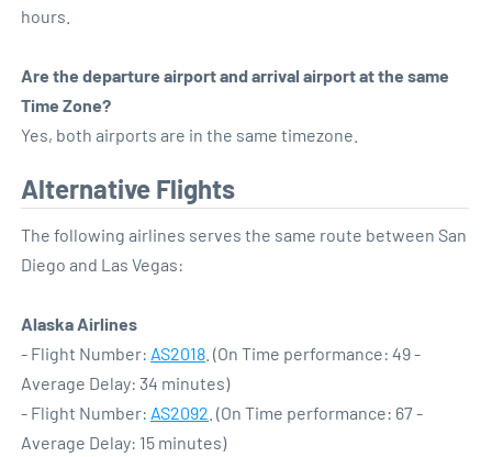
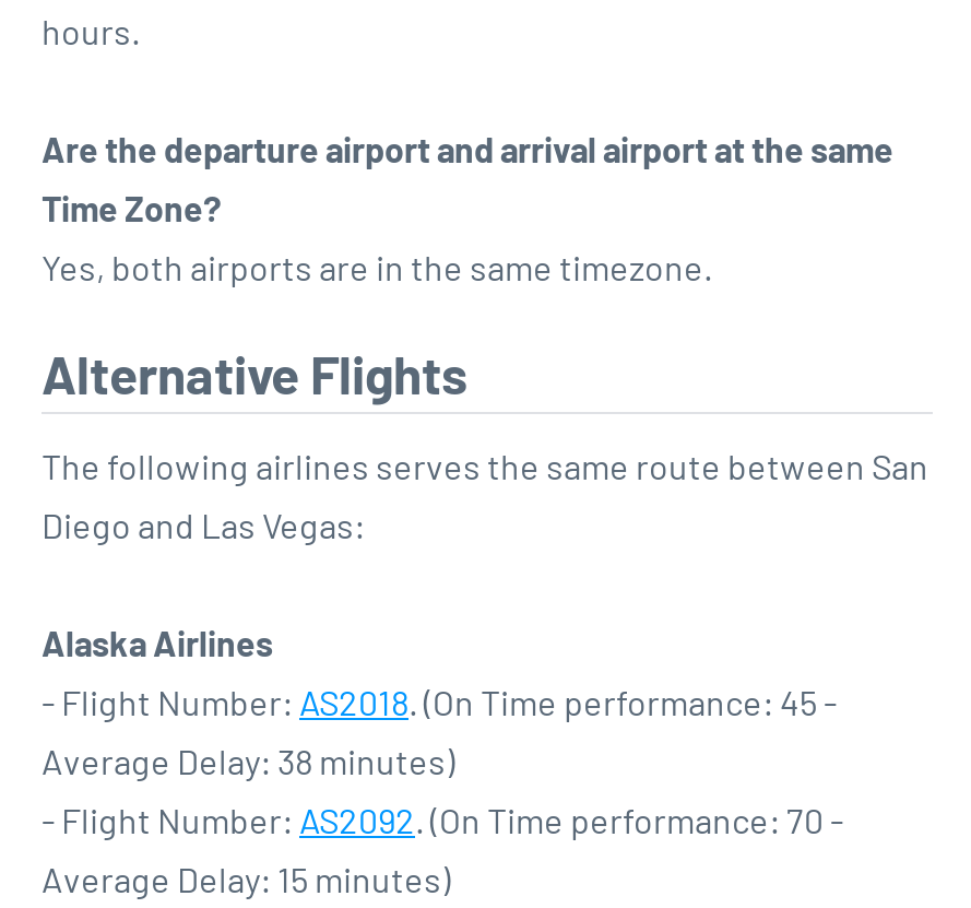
- - Flight Number: AS2018. (On Time performance: 49 -
+ - Flight Number: AS2018. (On Time performance: 45 -

- Average Delay: 34 minutes)
+ Average Delay: 38 minutes)

- - Flight Number: AS2092. (On Time performance: 67 -
+ - Flight Number: AS2092. (On Time performance: 70 -
